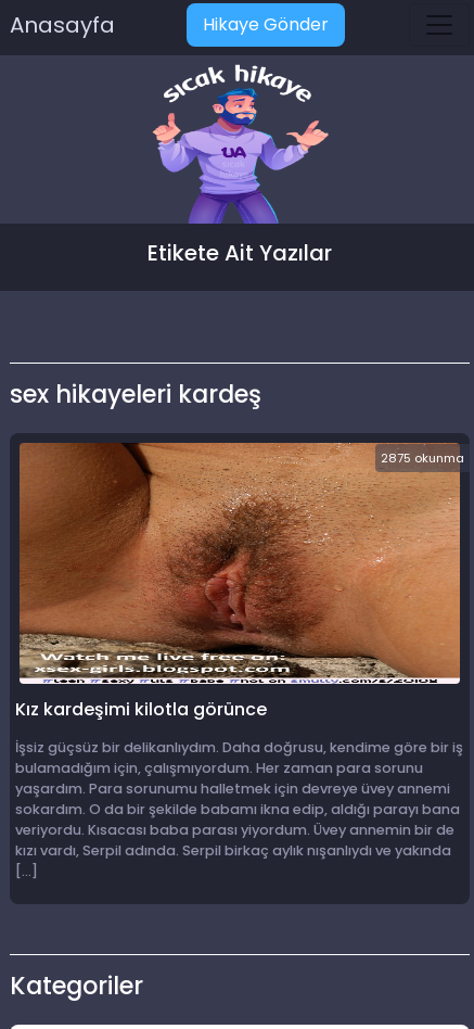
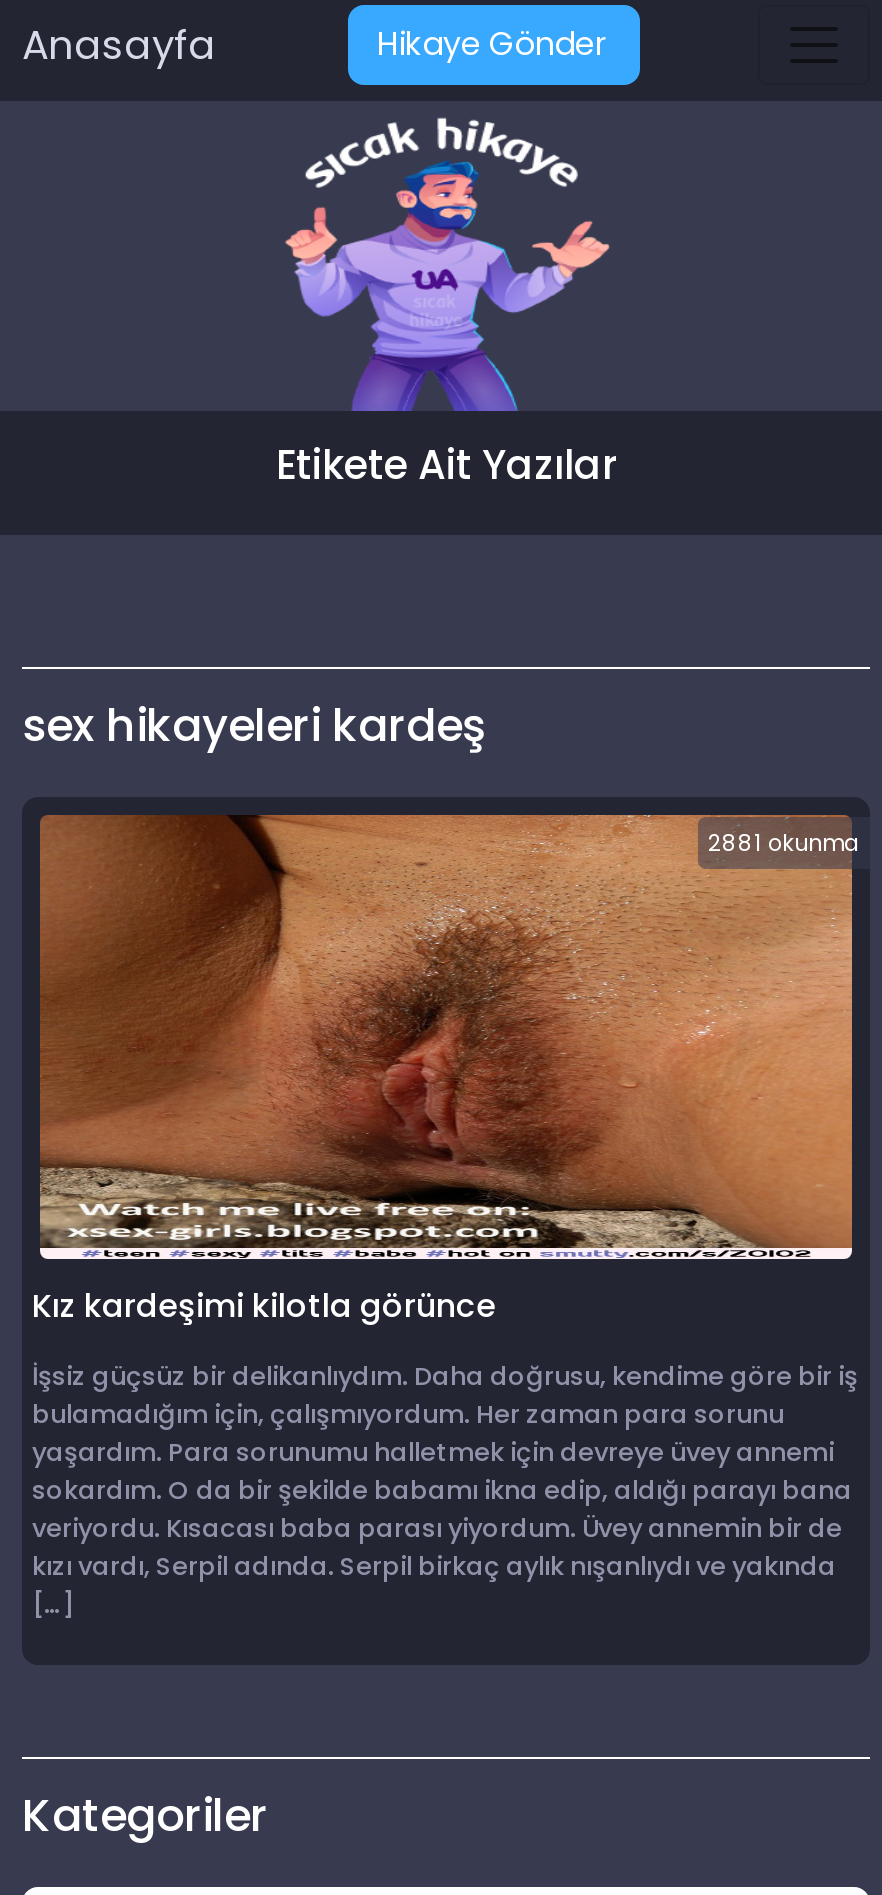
- 2875 okunma
+ 2881 okunma
